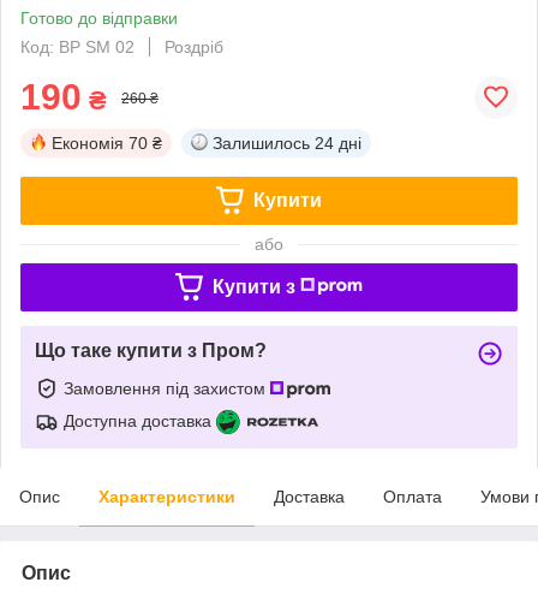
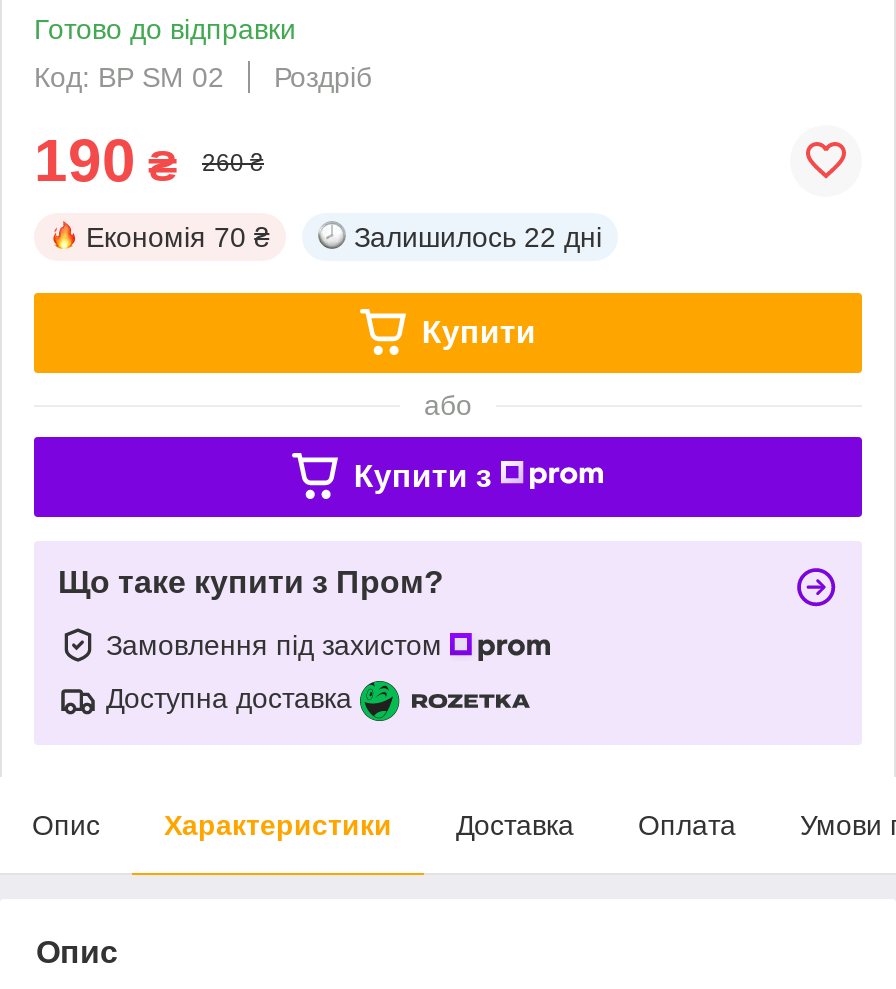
- Залишилось 24 дні
+ Залишилось 22 дні
